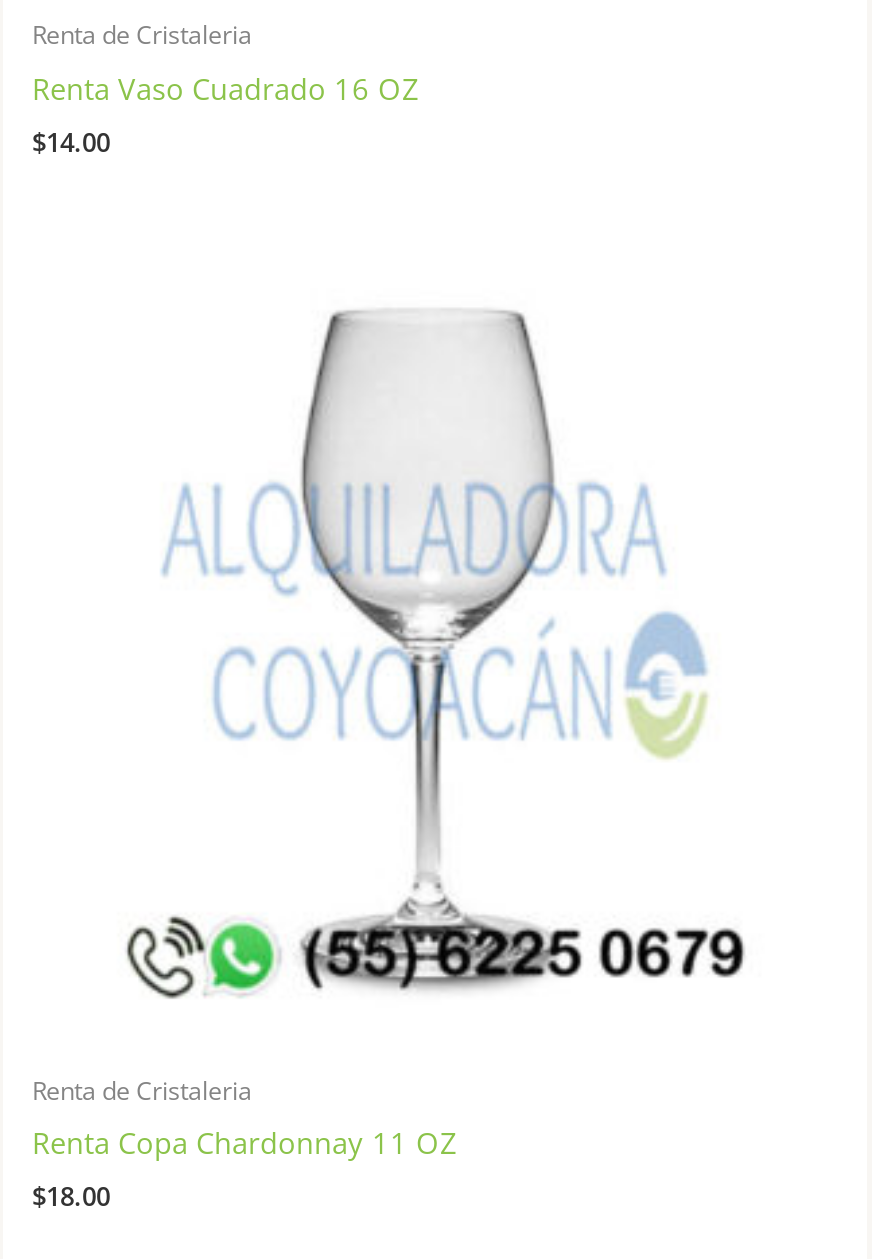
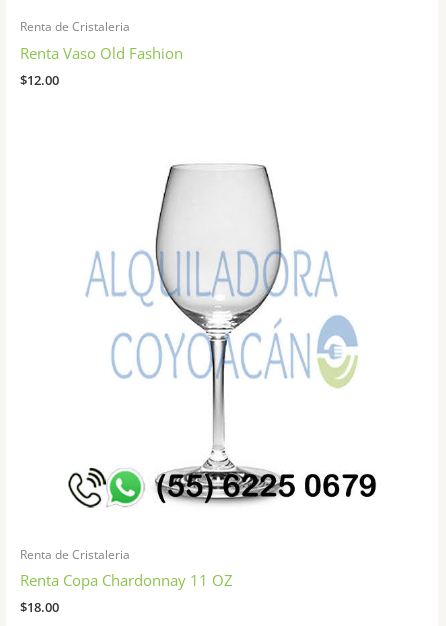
- Renta Vaso Cuadrado 16 OZ
- $14.00
+ Renta Vaso Old Fashion
+ $12.00
